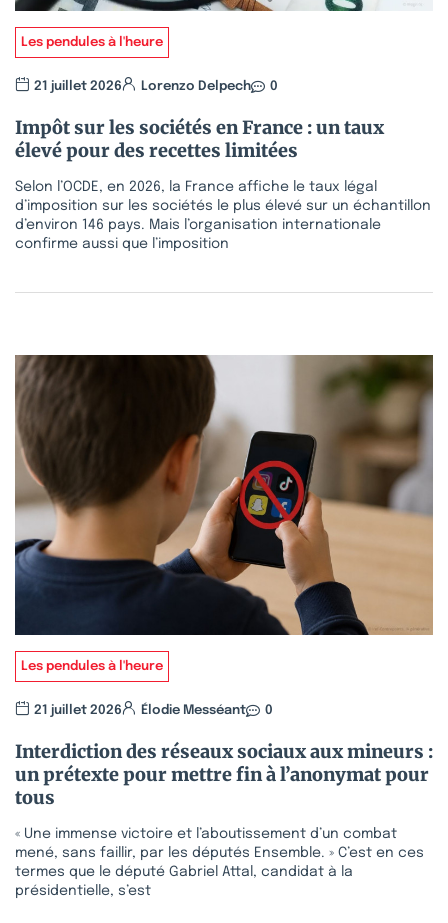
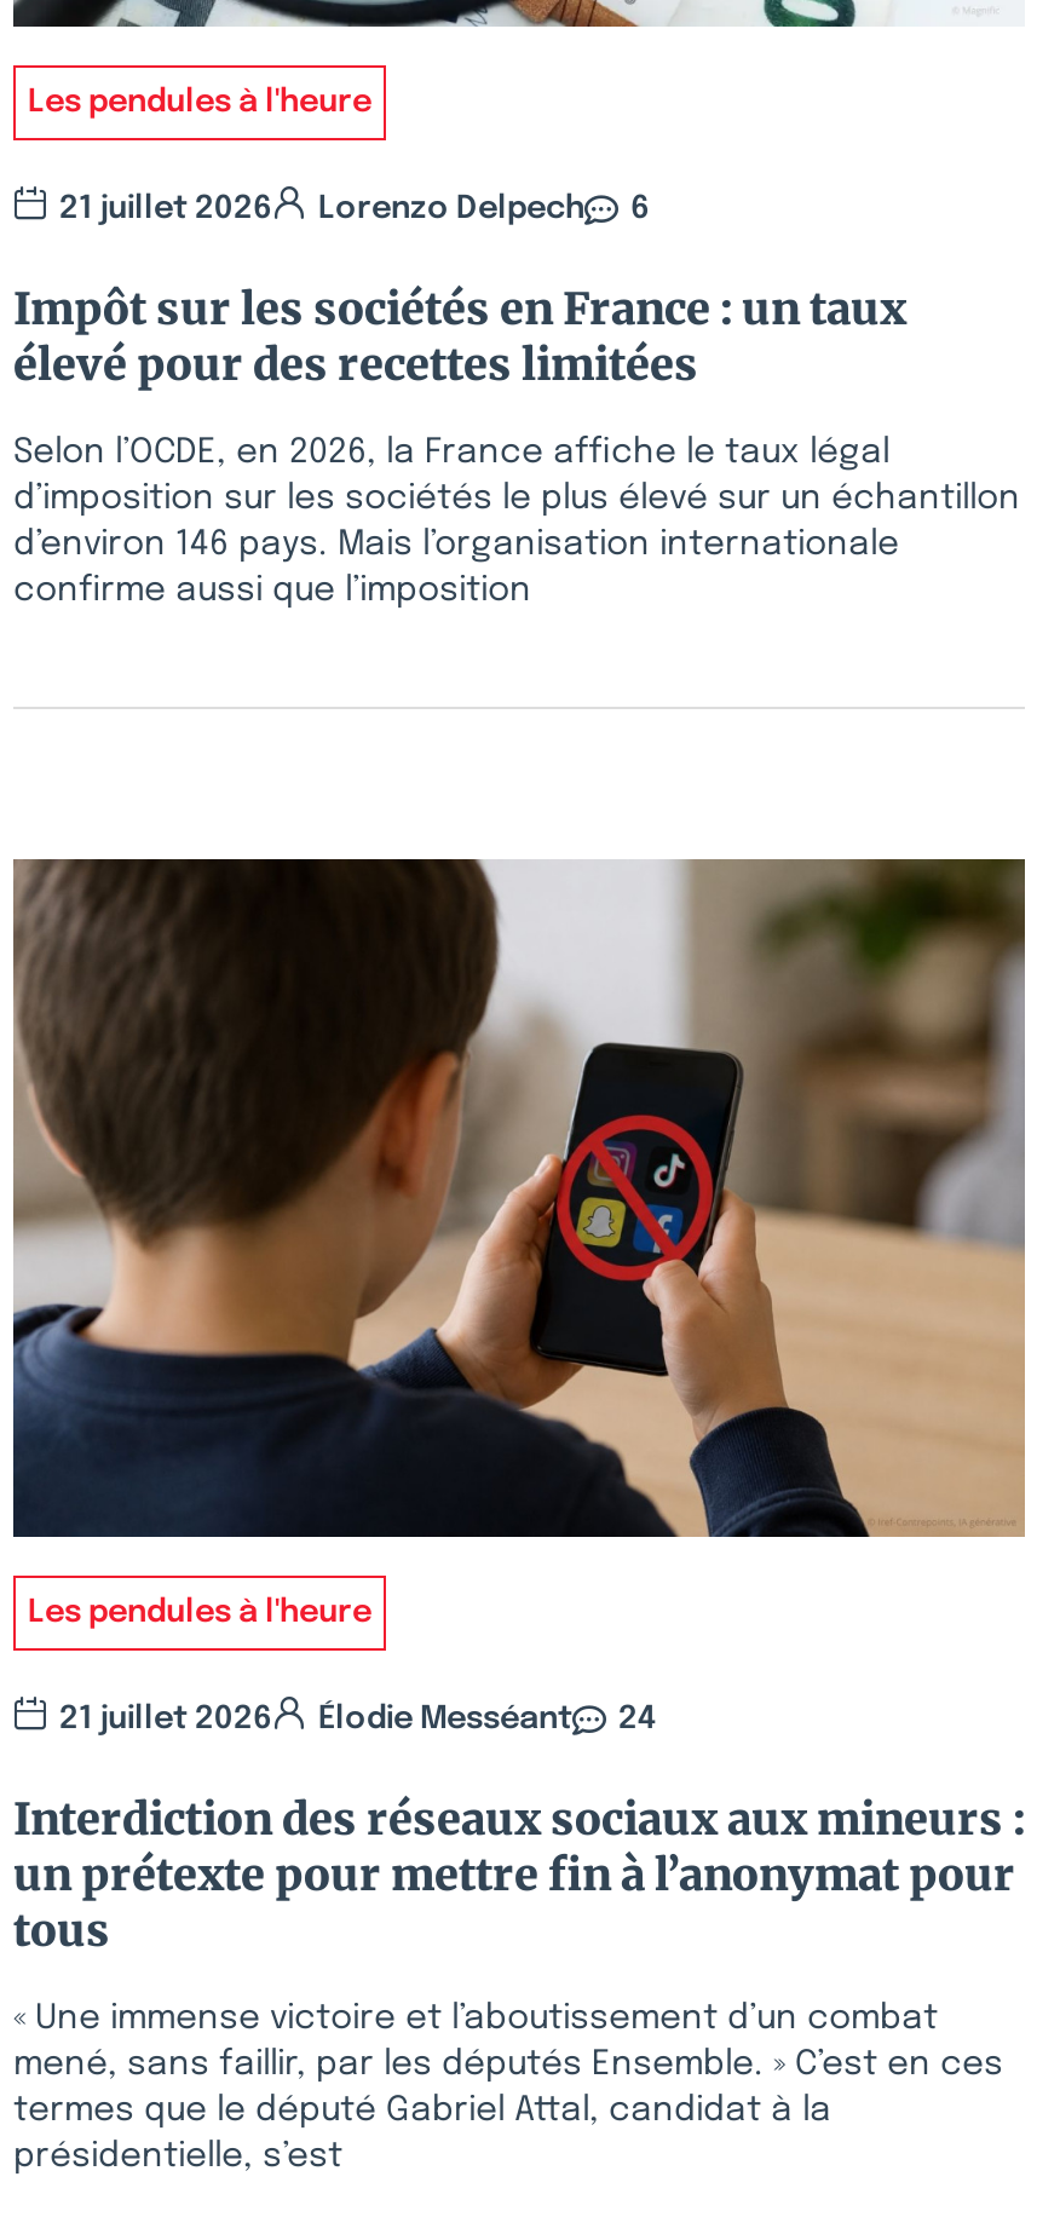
- 21 juillet 2026 Lorenzo Delpech 0
+ 21 juillet 2026 Lorenzo Delpech 6

- 21 juillet 2026 Élodie Messéant 0
+ 21 juillet 2026 Élodie Messéant 24
